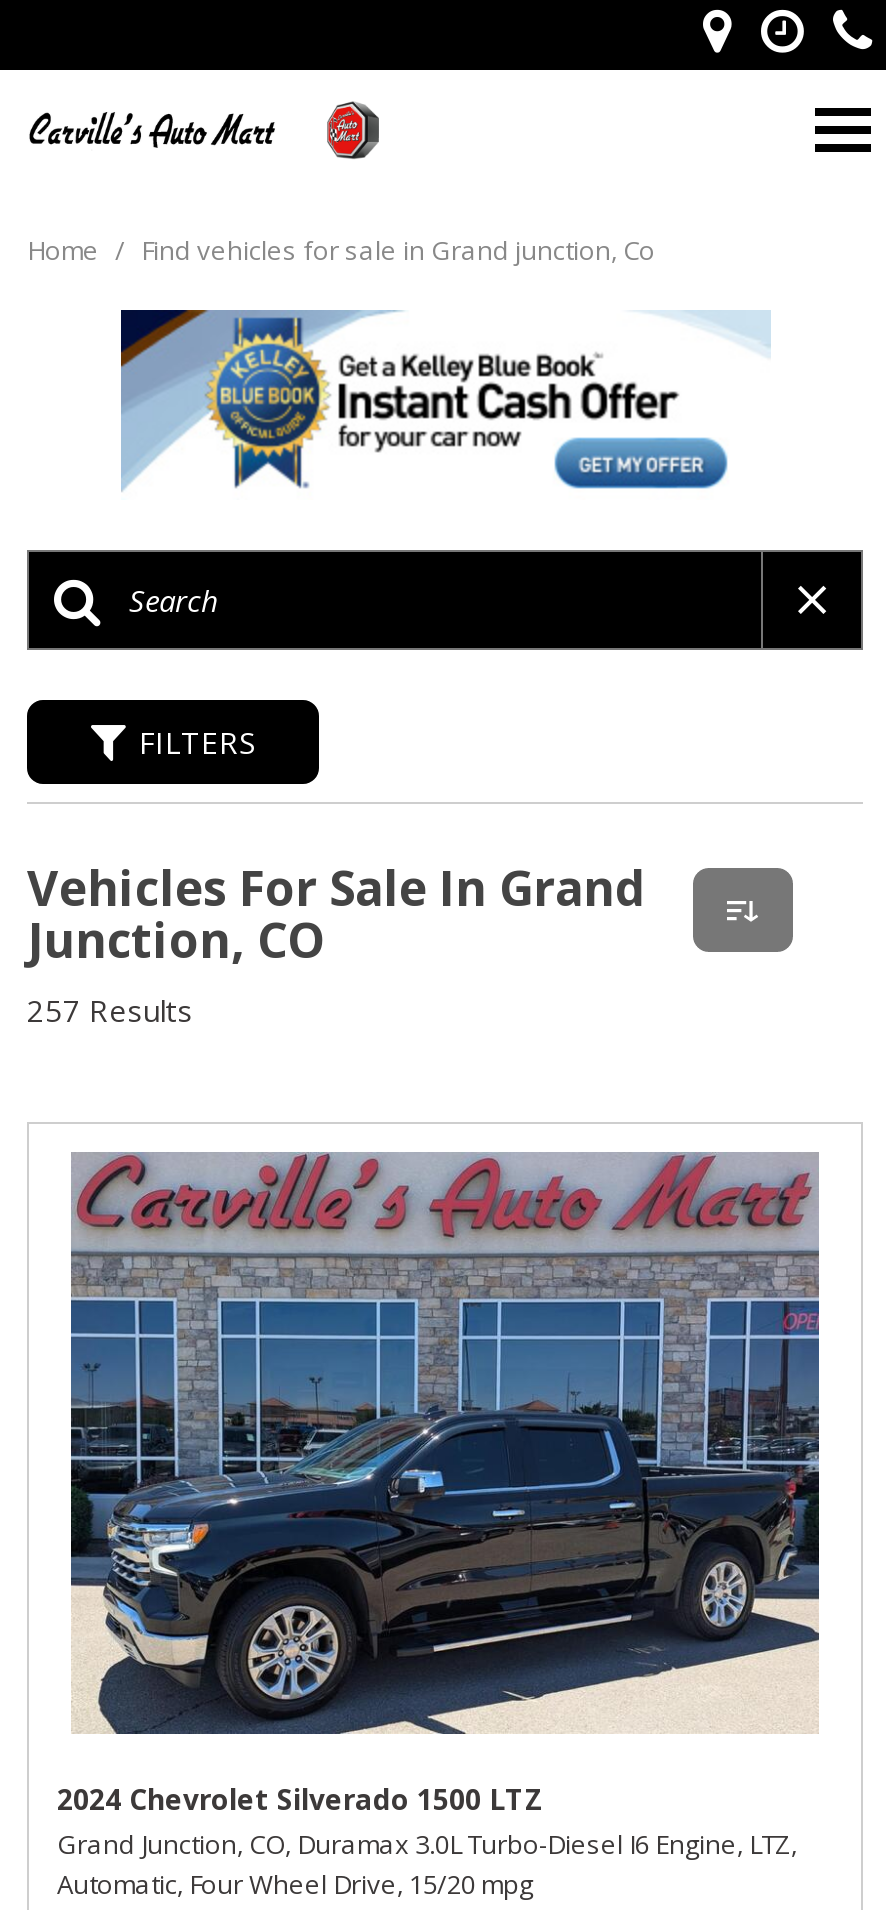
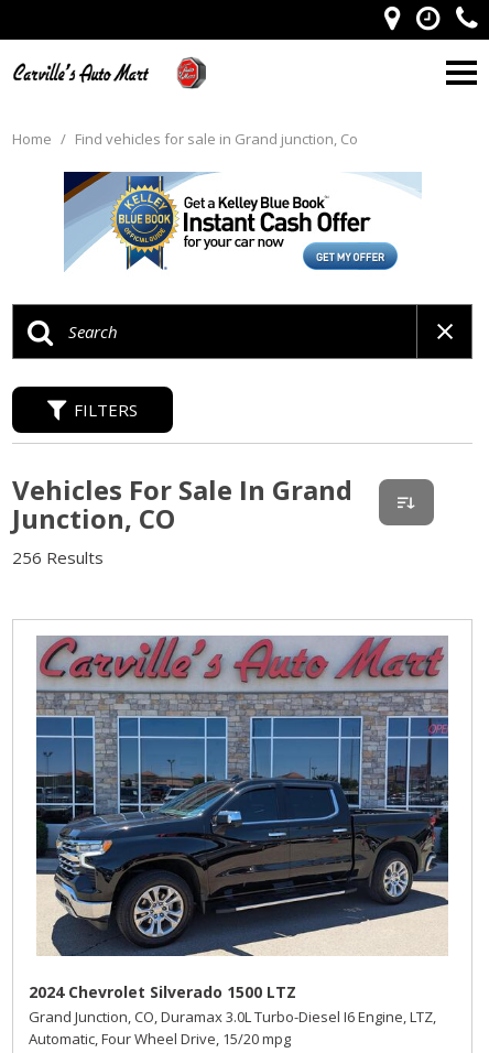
- 257 Results
+ 256 Results
